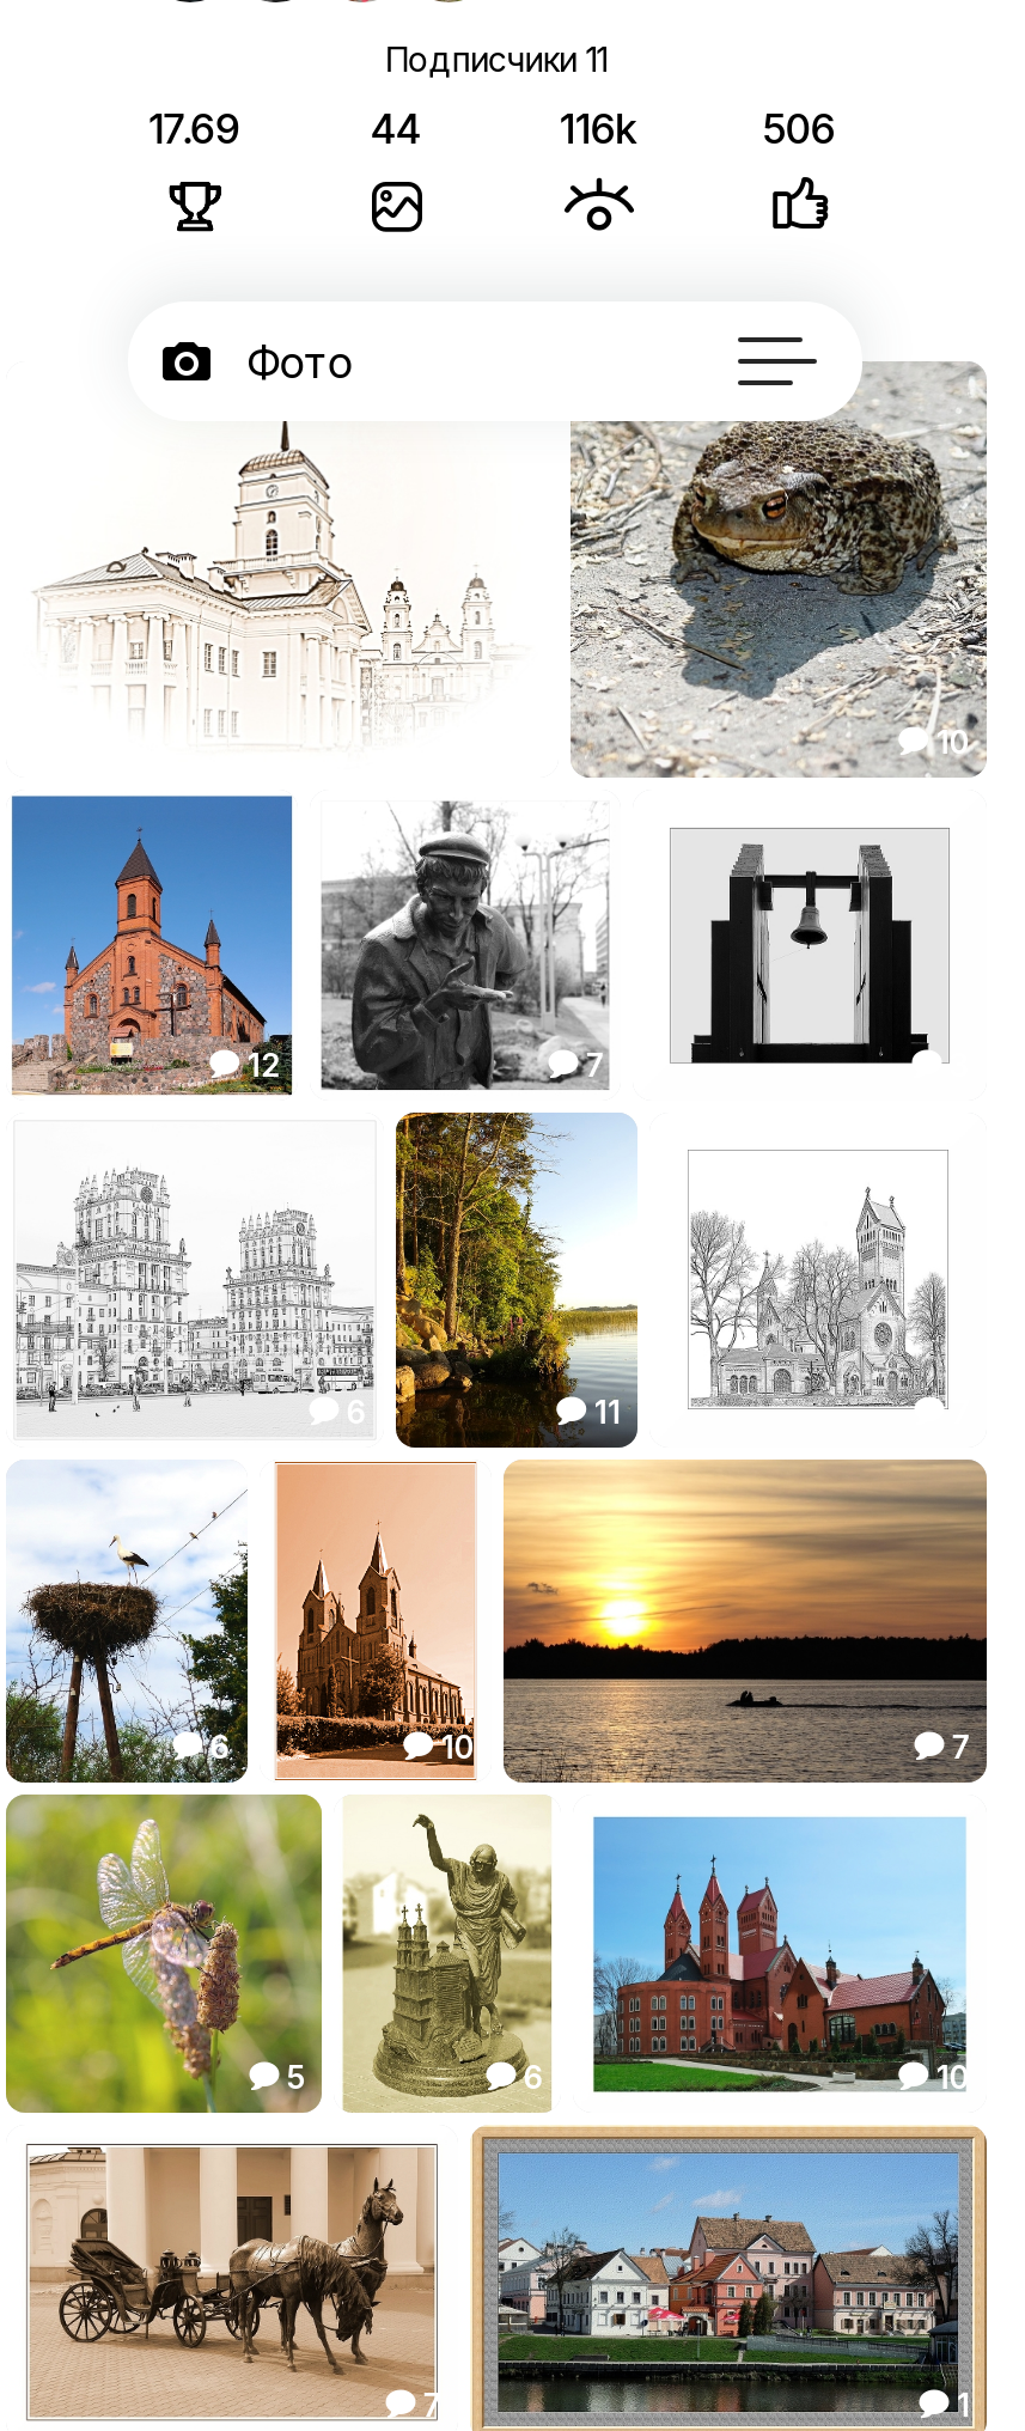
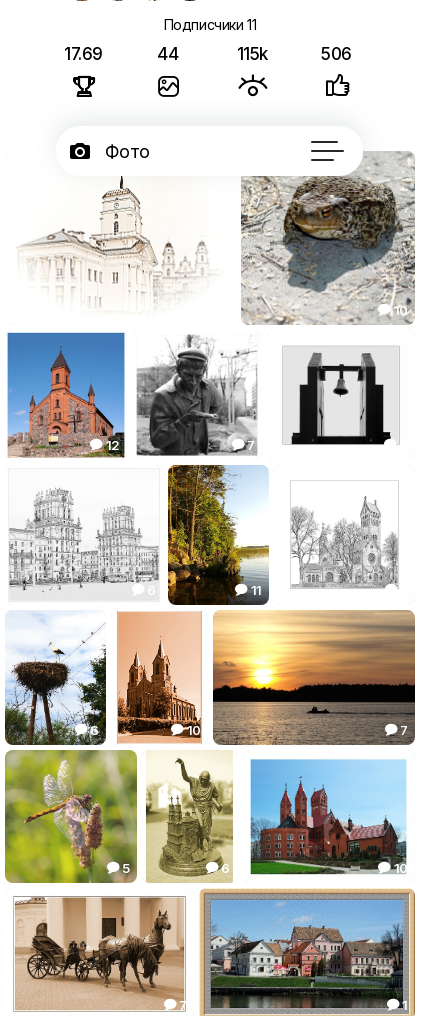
- 116k
+ 115k
